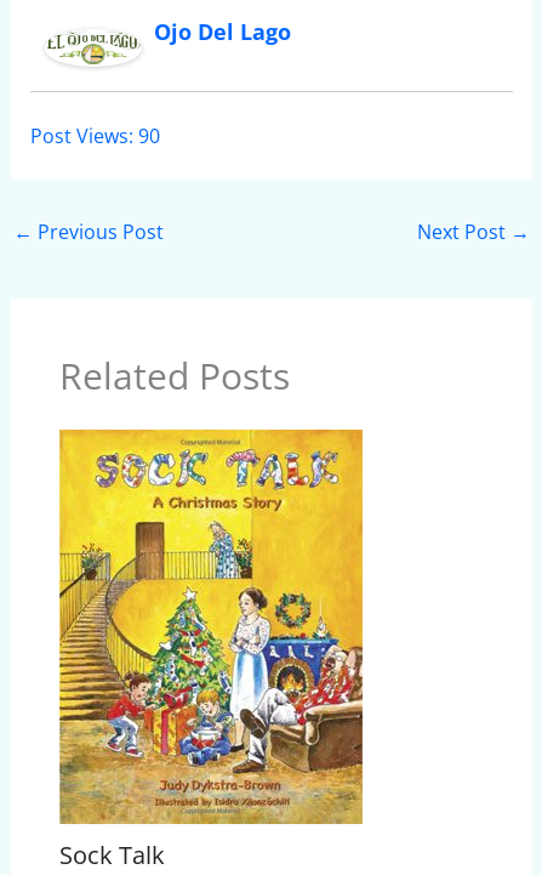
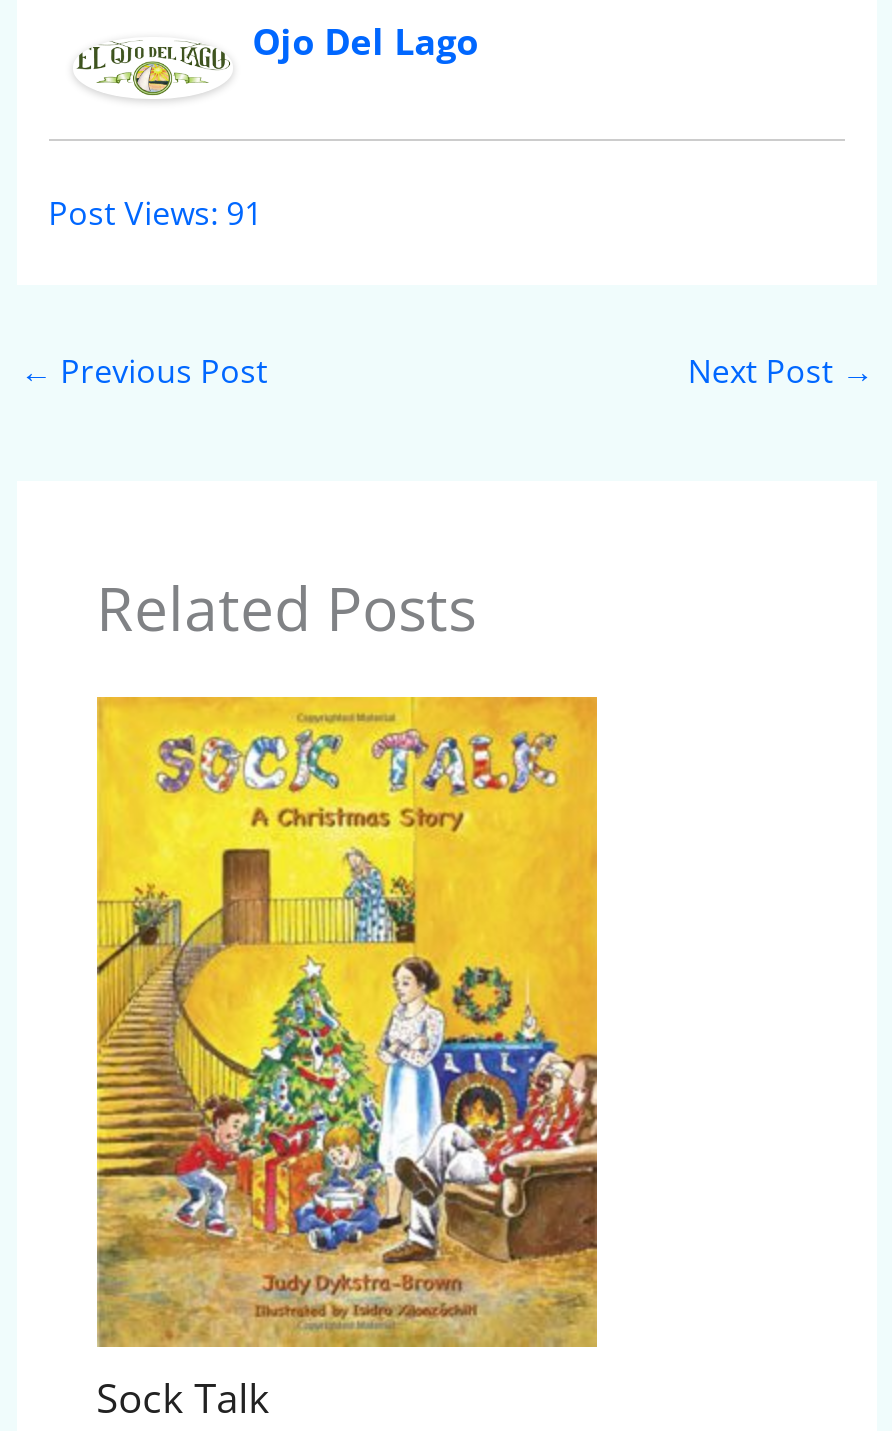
- Post Views: 90
+ Post Views: 91
